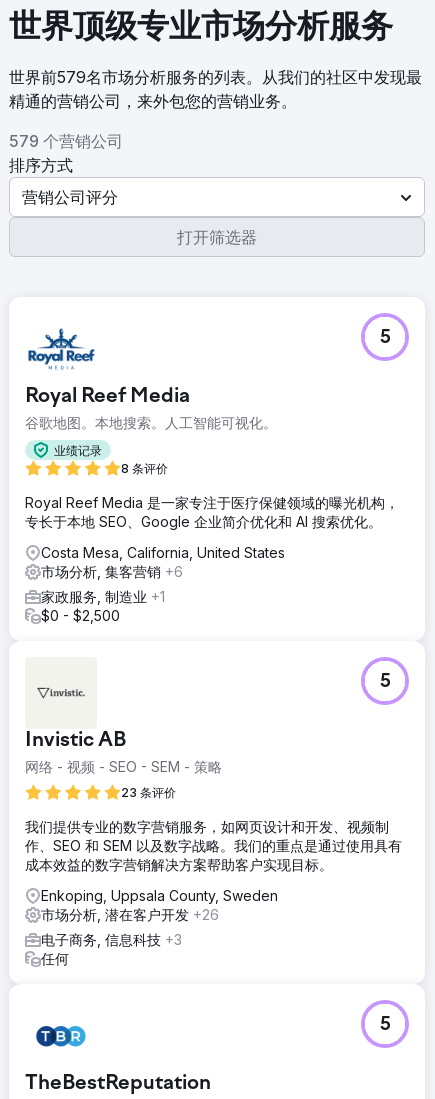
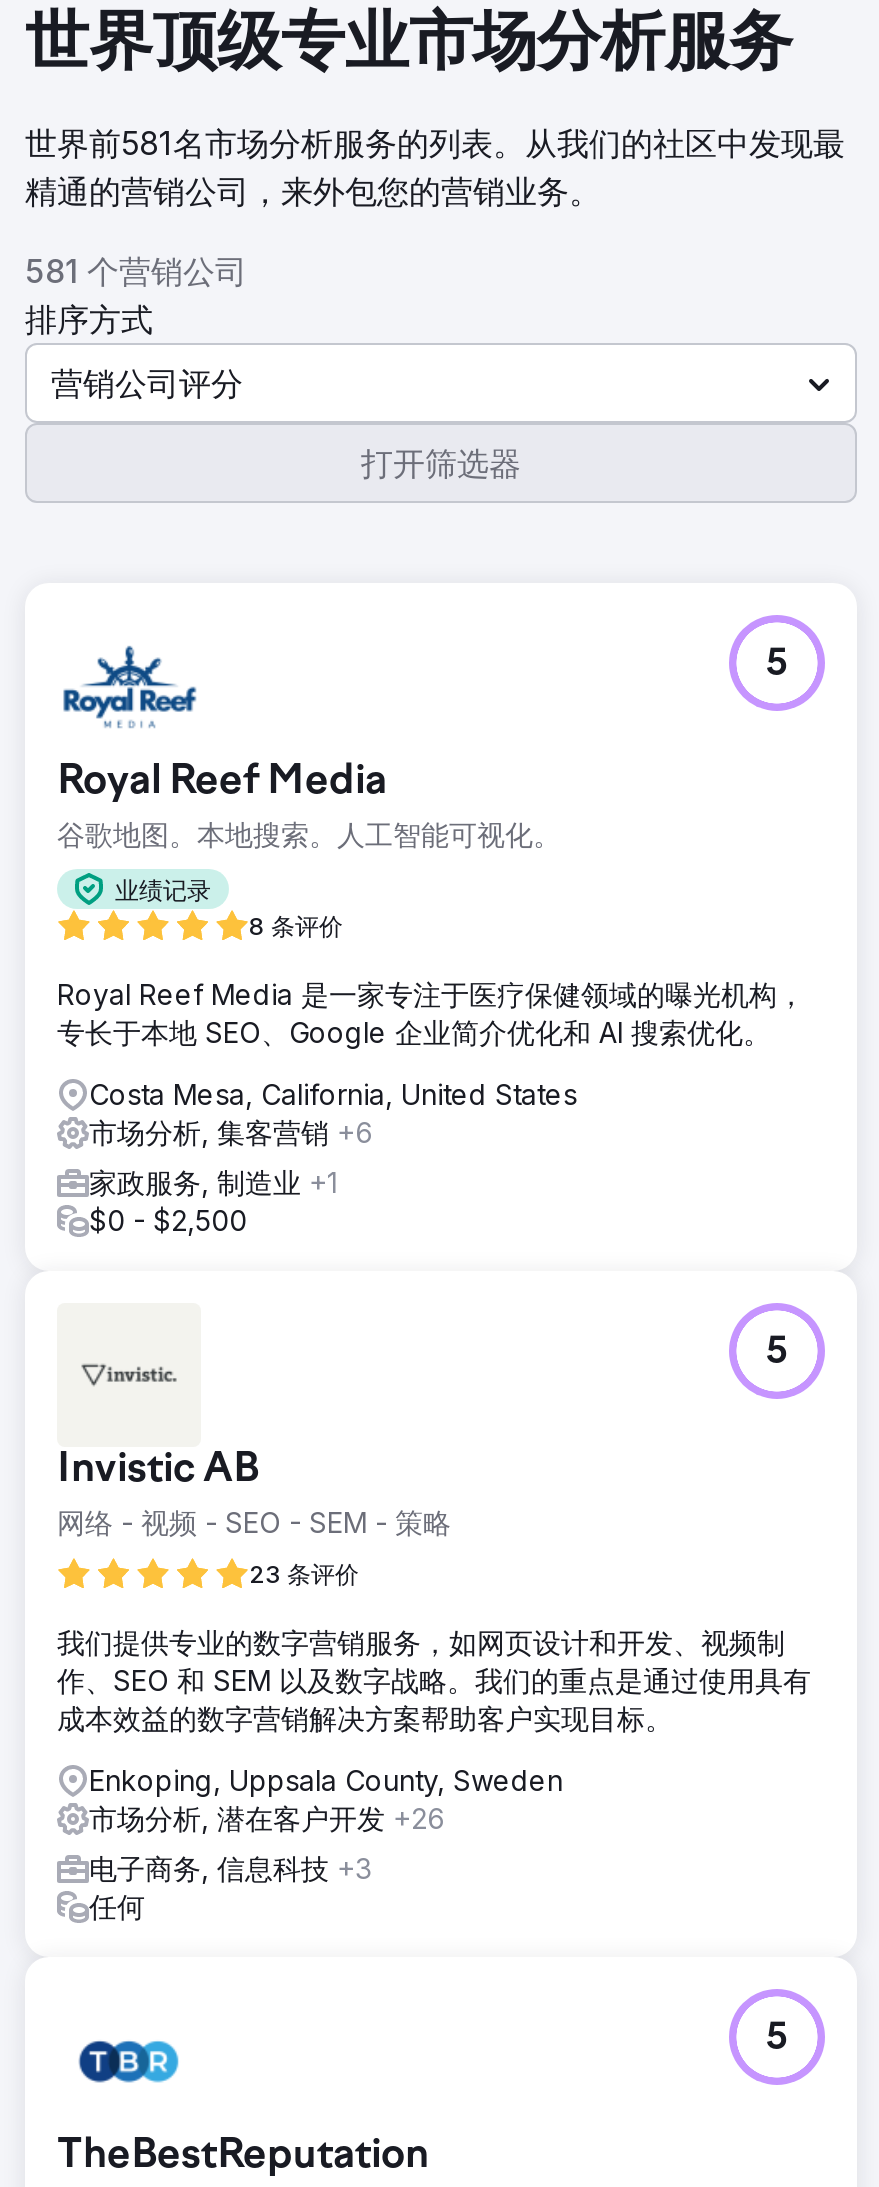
- 世界前579名市场分析服务的列表。从我们的社区中发现最
+ 世界前581名市场分析服务的列表。从我们的社区中发现最

- 579 个营销公司
+ 581 个营销公司
